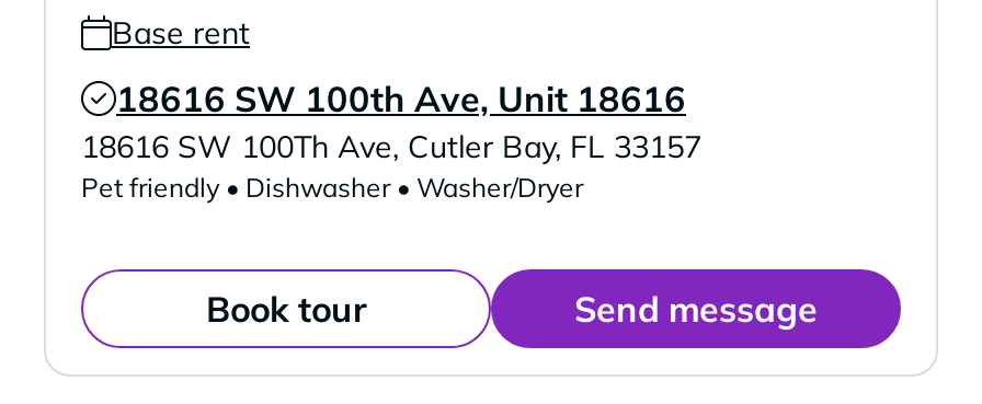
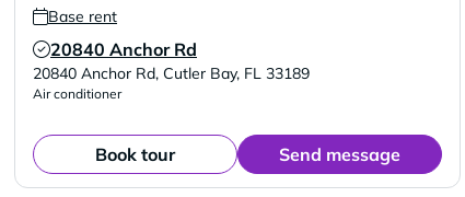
- 18616 SW 100th Ave, Unit 18616
- 18616 SW 100Th Ave, Cutler Bay, FL 33157
- Pet friendly • Dishwasher • Washer/Dryer
+ 20840 Anchor Rd
+ 20840 Anchor Rd, Cutler Bay, FL 33189
+ Air conditioner
